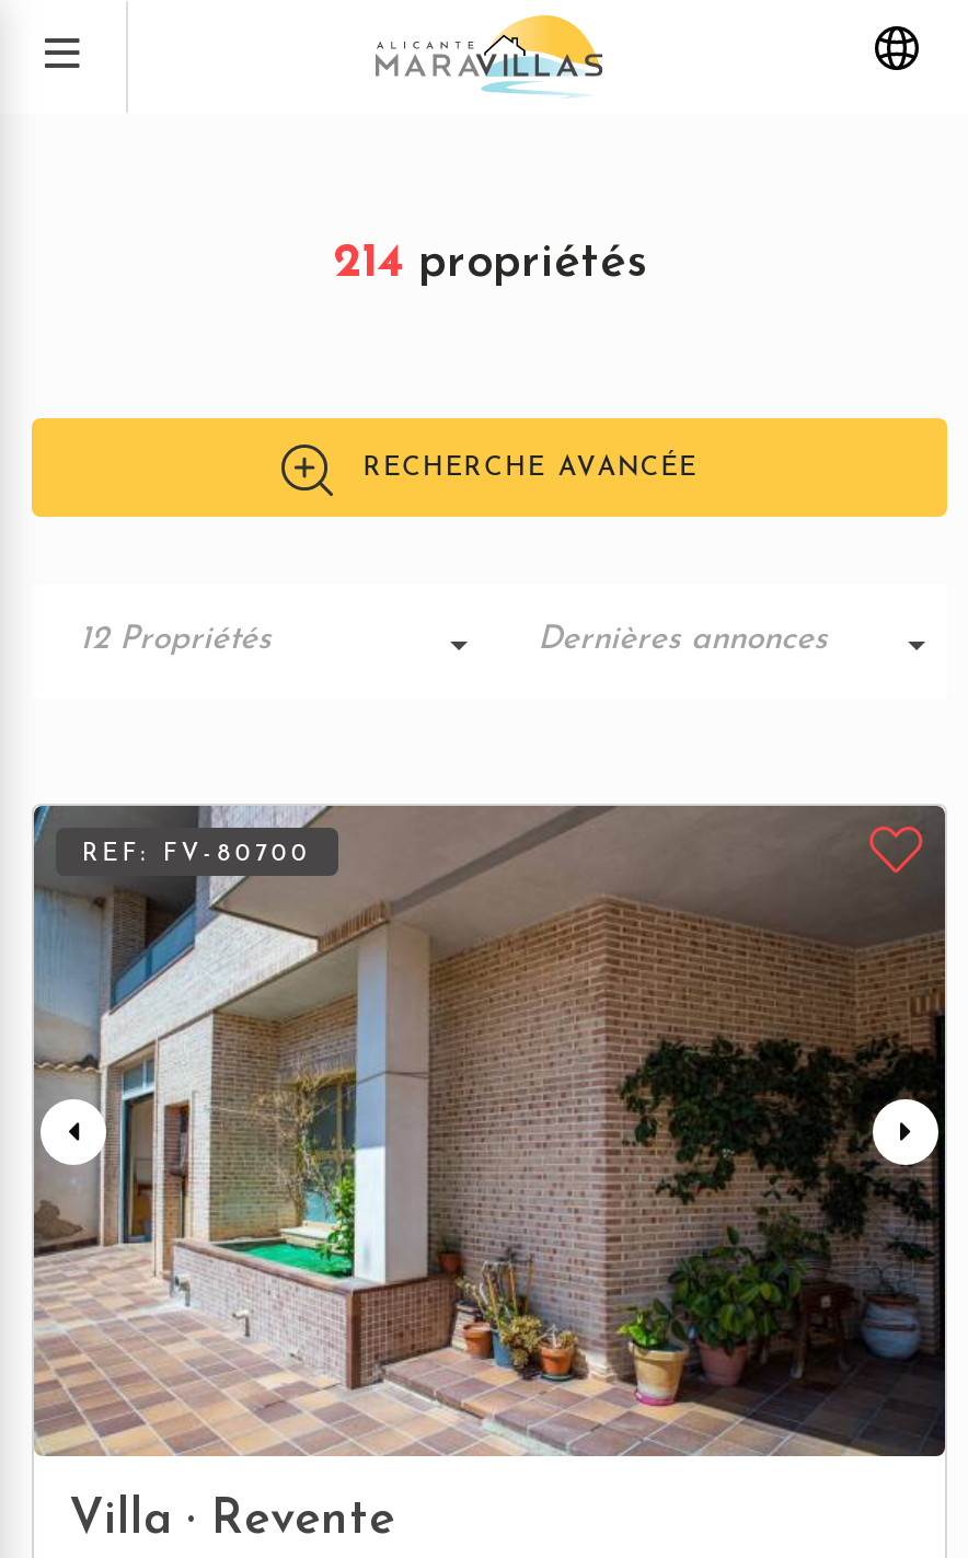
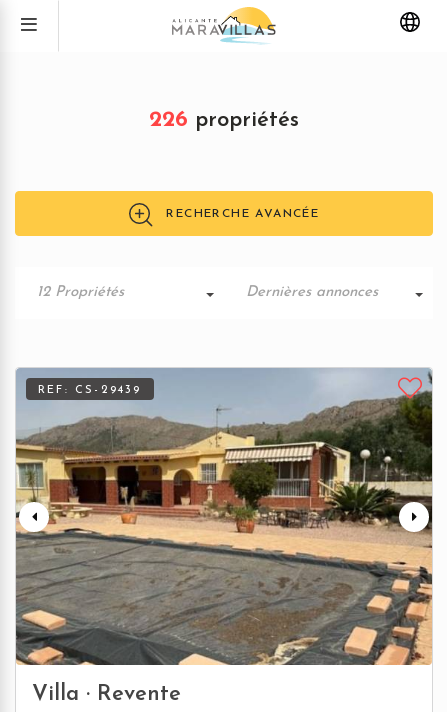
- 214 propriétés
+ 226 propriétés

- [image]
- REF: FV-80700
+ [image]
+ REF: CS-29439
